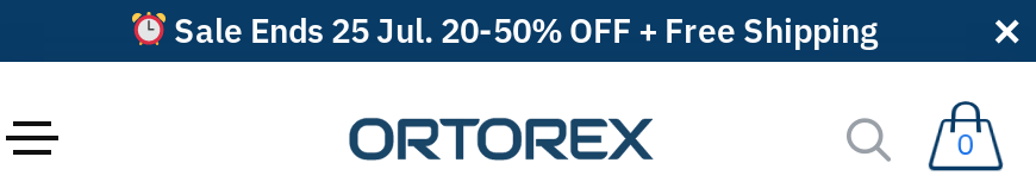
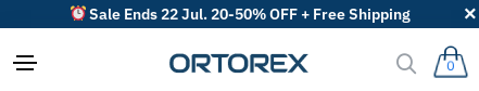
- Sale Ends 25 Jul. 20-50% OFF + Free Shipping
+ Sale Ends 22 Jul. 20-50% OFF + Free Shipping
